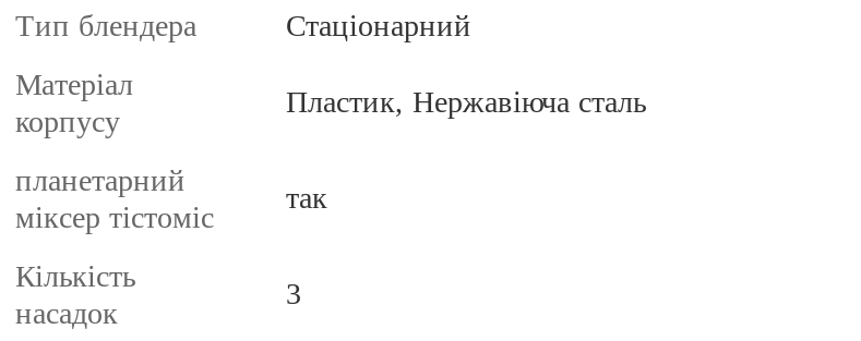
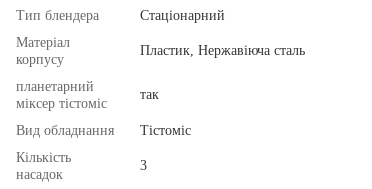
+ Вид обладнання
+ Тістоміс
